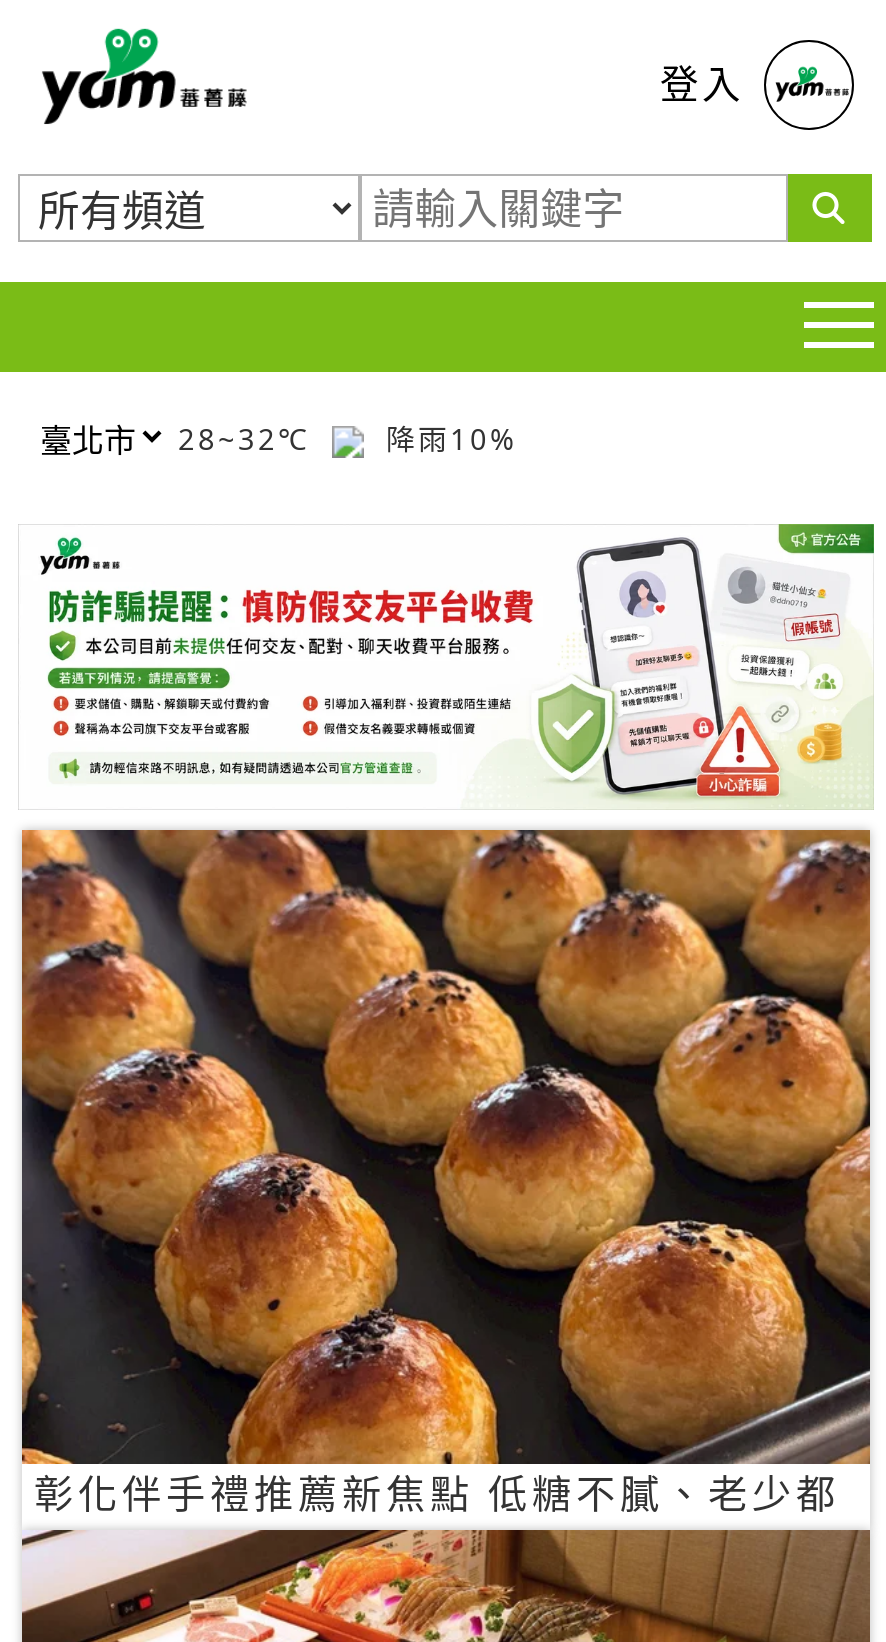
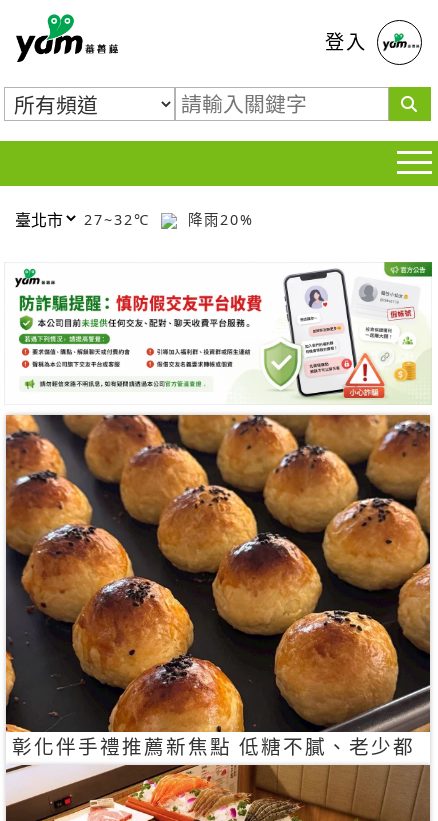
- 28~32℃
+ 27~32℃

- 降雨10%
+ 降雨20%
